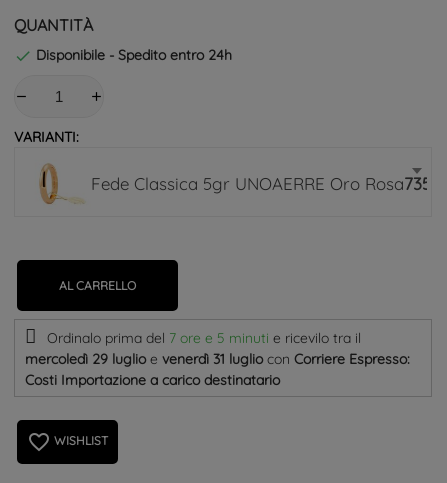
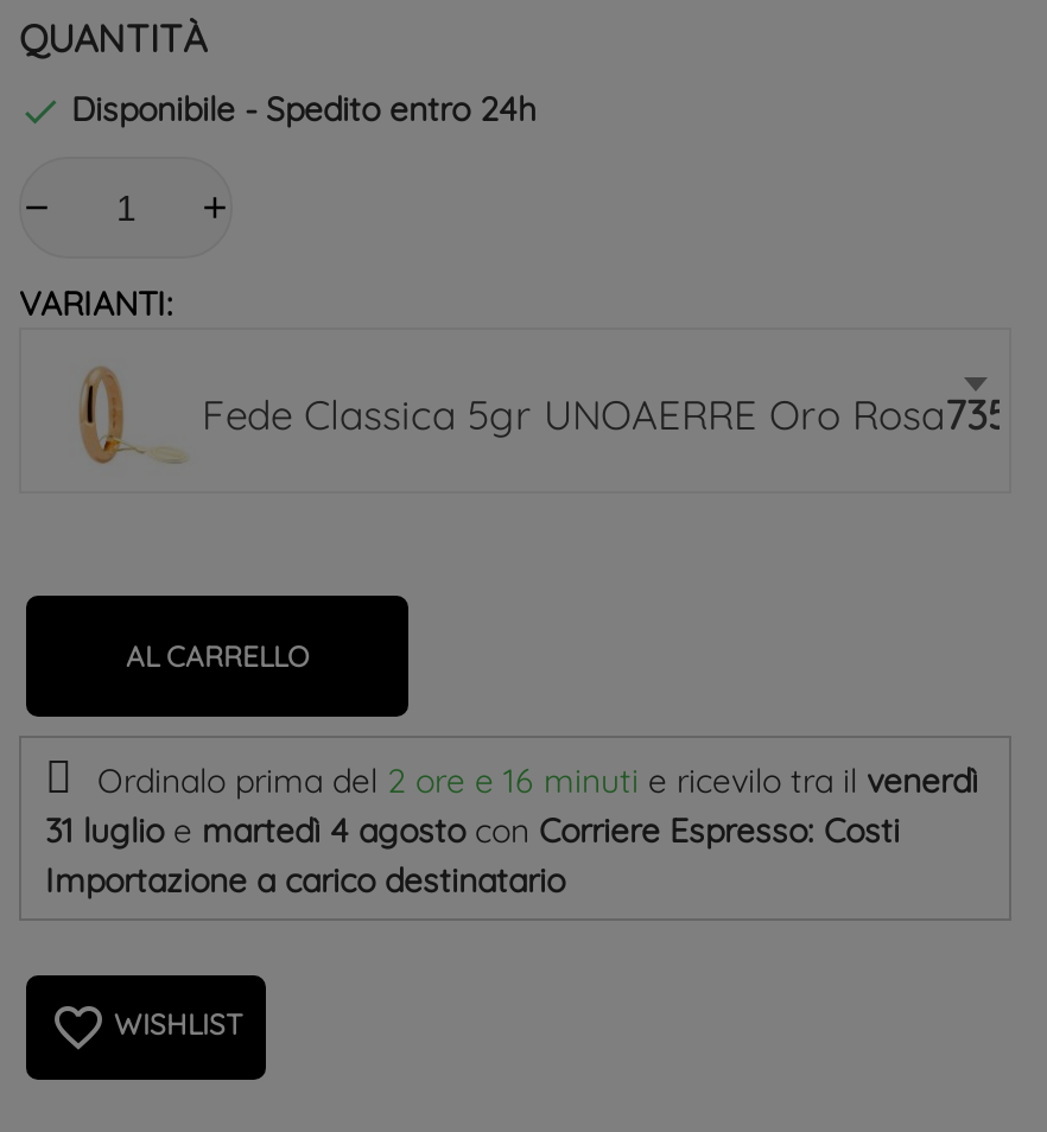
- Ordinalo prima del 7 ore e 5 minuti e ricevilo tra il
- mercoledì 29 luglio e venerdì 31 luglio con Corriere Espresso:
- Costi Importazione a carico destinatario
+ Ordinalo prima del 2 ore e 16 minuti e ricevilo tra il venerdì
+ 31 luglio e martedì 4 agosto con Corriere Espresso: Costi
+ Importazione a carico destinatario
